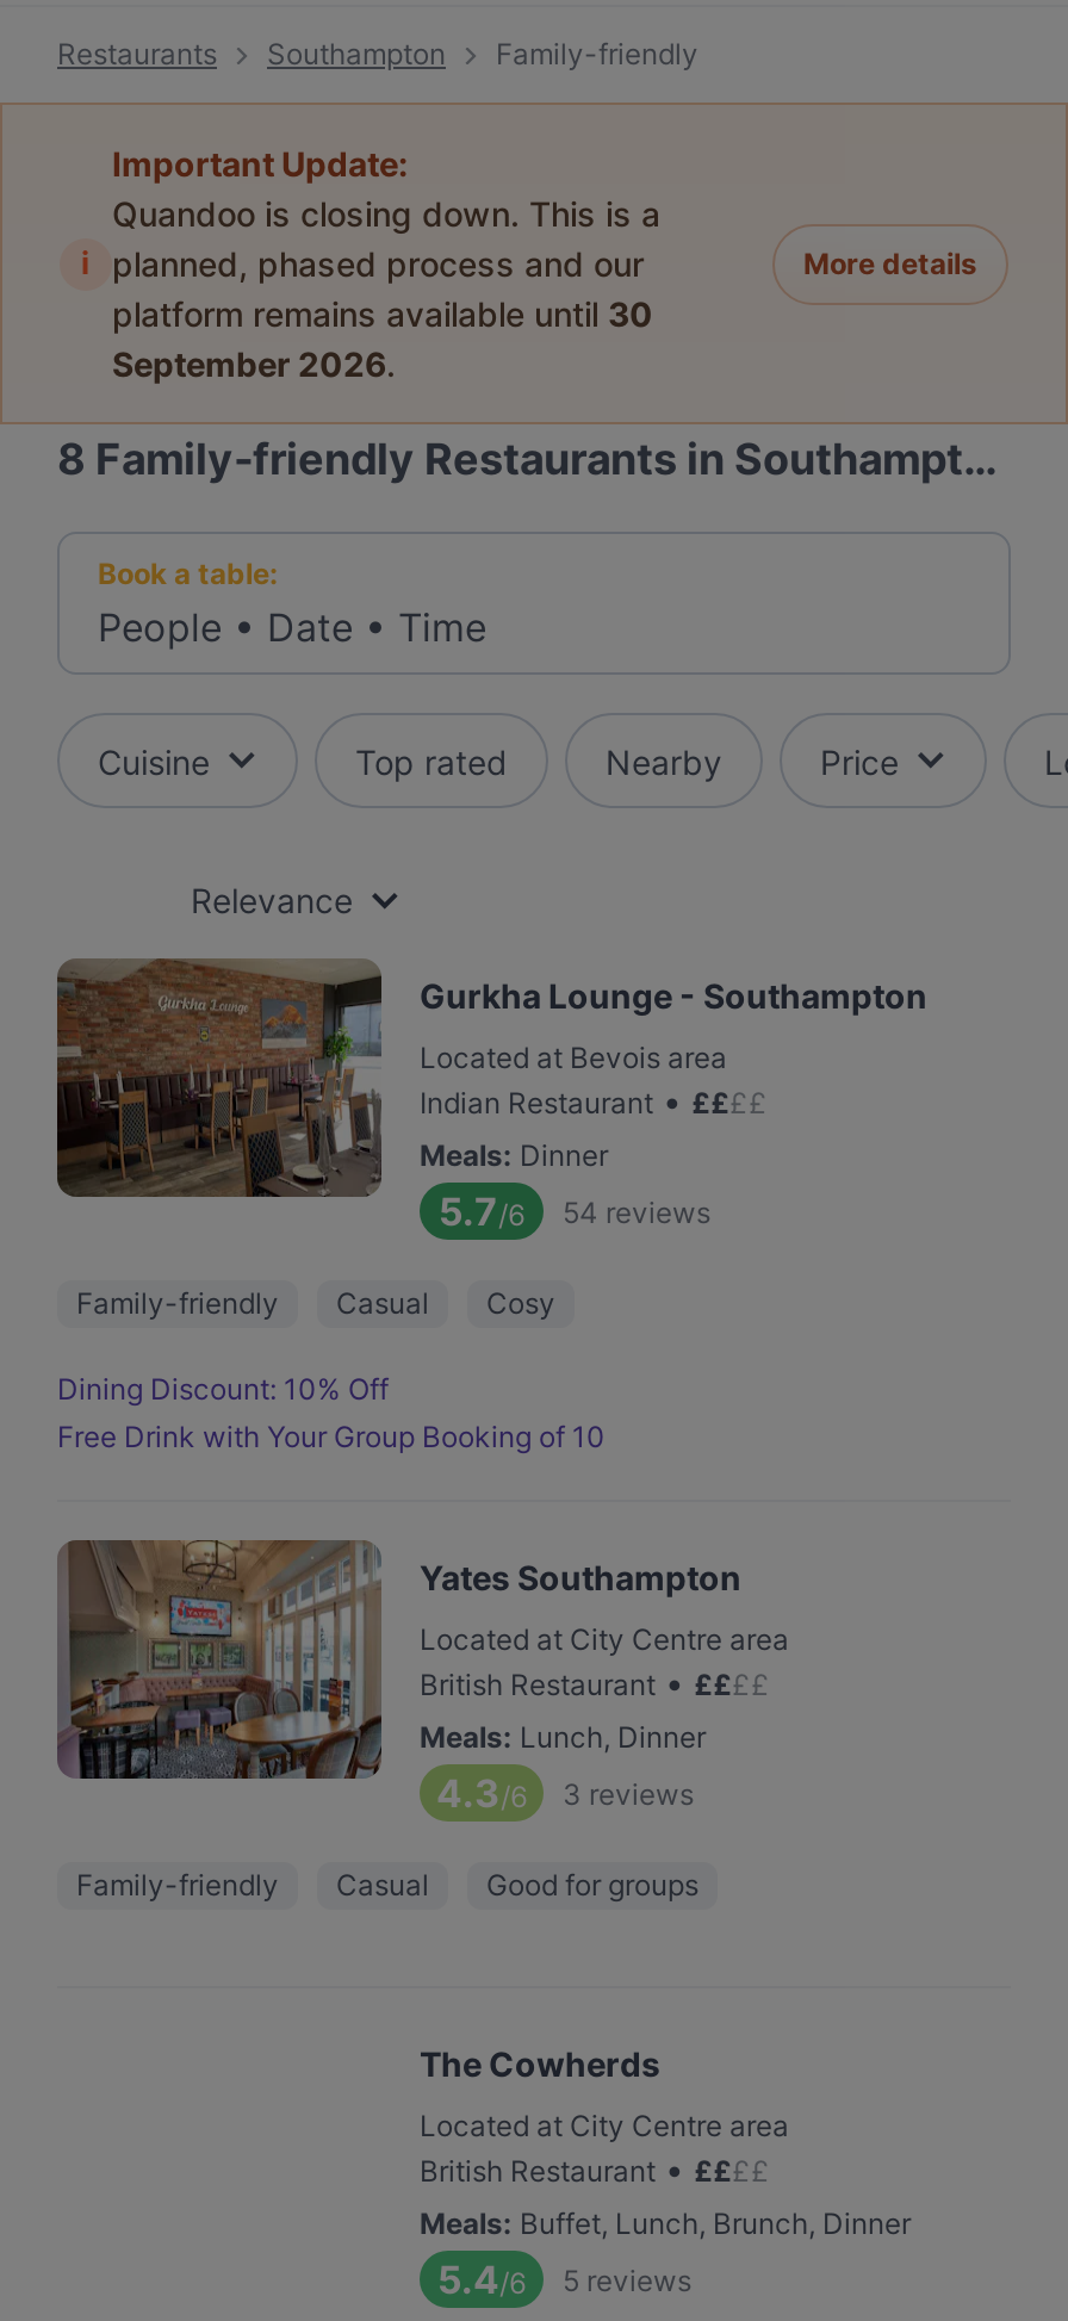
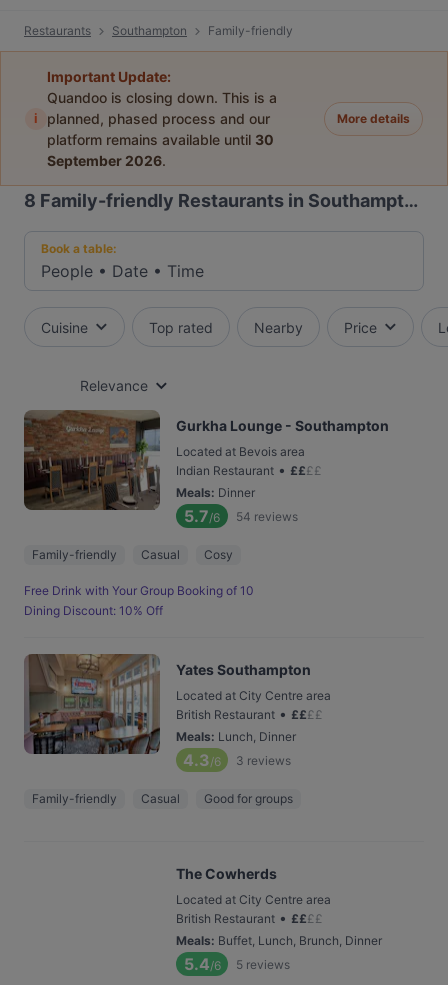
moved down: Dining Discount: 10% Off

moved up: Free Drink with Your Group Booking of 10
